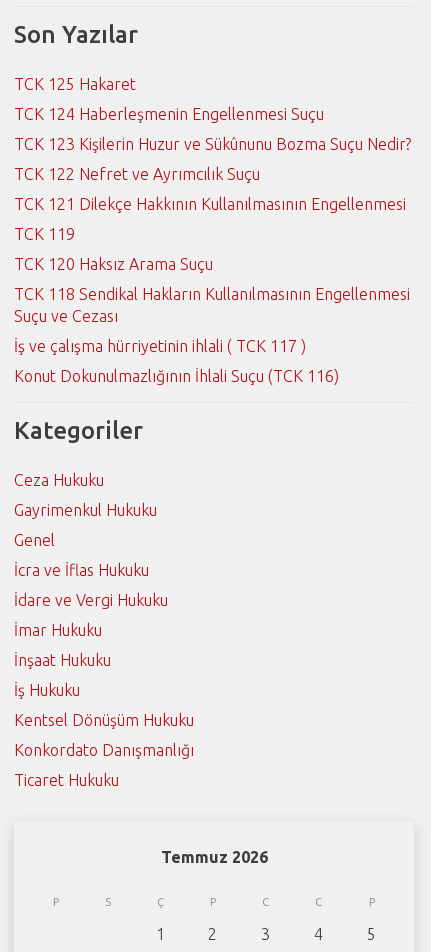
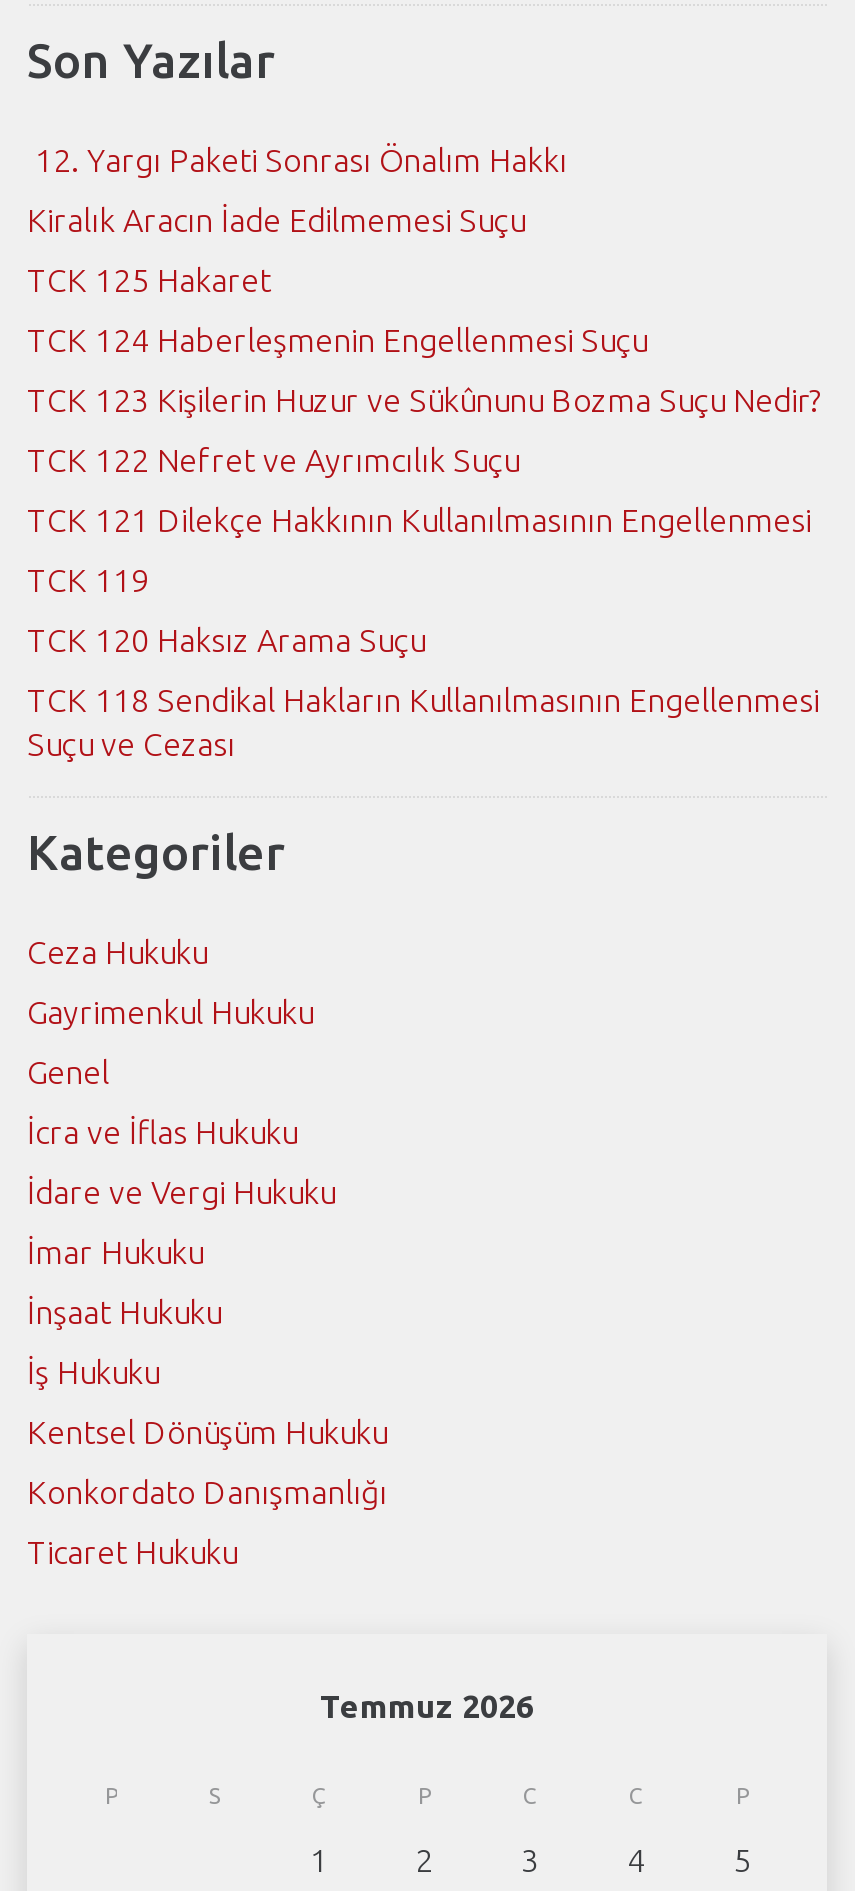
+ 12. Yargı Paketi Sonrası Önalım Hakkı
+ Kiralık Aracın İade Edilmemesi Suçu

moved down: TCK 125 Hakaret | TCK 124 Haberleşmenin Engellenmesi Suçu | TCK 123 Kişilerin Huzur ve Sükûnunu Bozma Suçu Nedir? | ... | TCK 118 Sendikal Hakların Kullanılmasının Engellenmesi | Suçu ve Cezası

- İş ve çalışma hürriyetinin ihlali ( TCK 117 )
- Konut Dokunulmazlığının İhlali Suçu (TCK 116)
